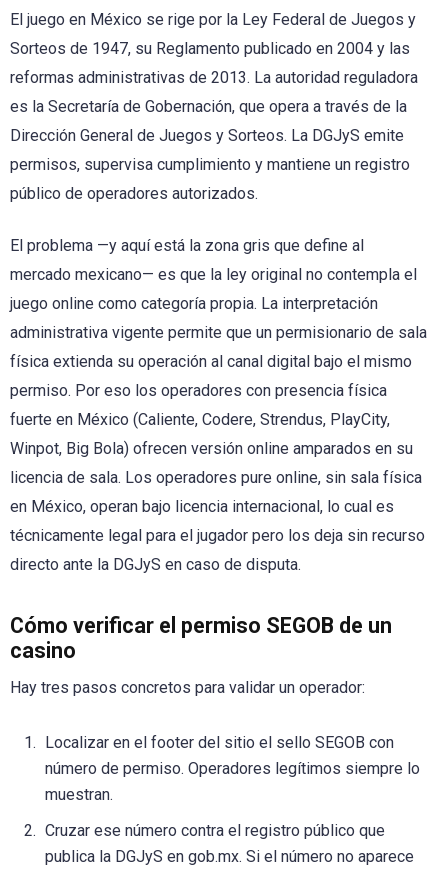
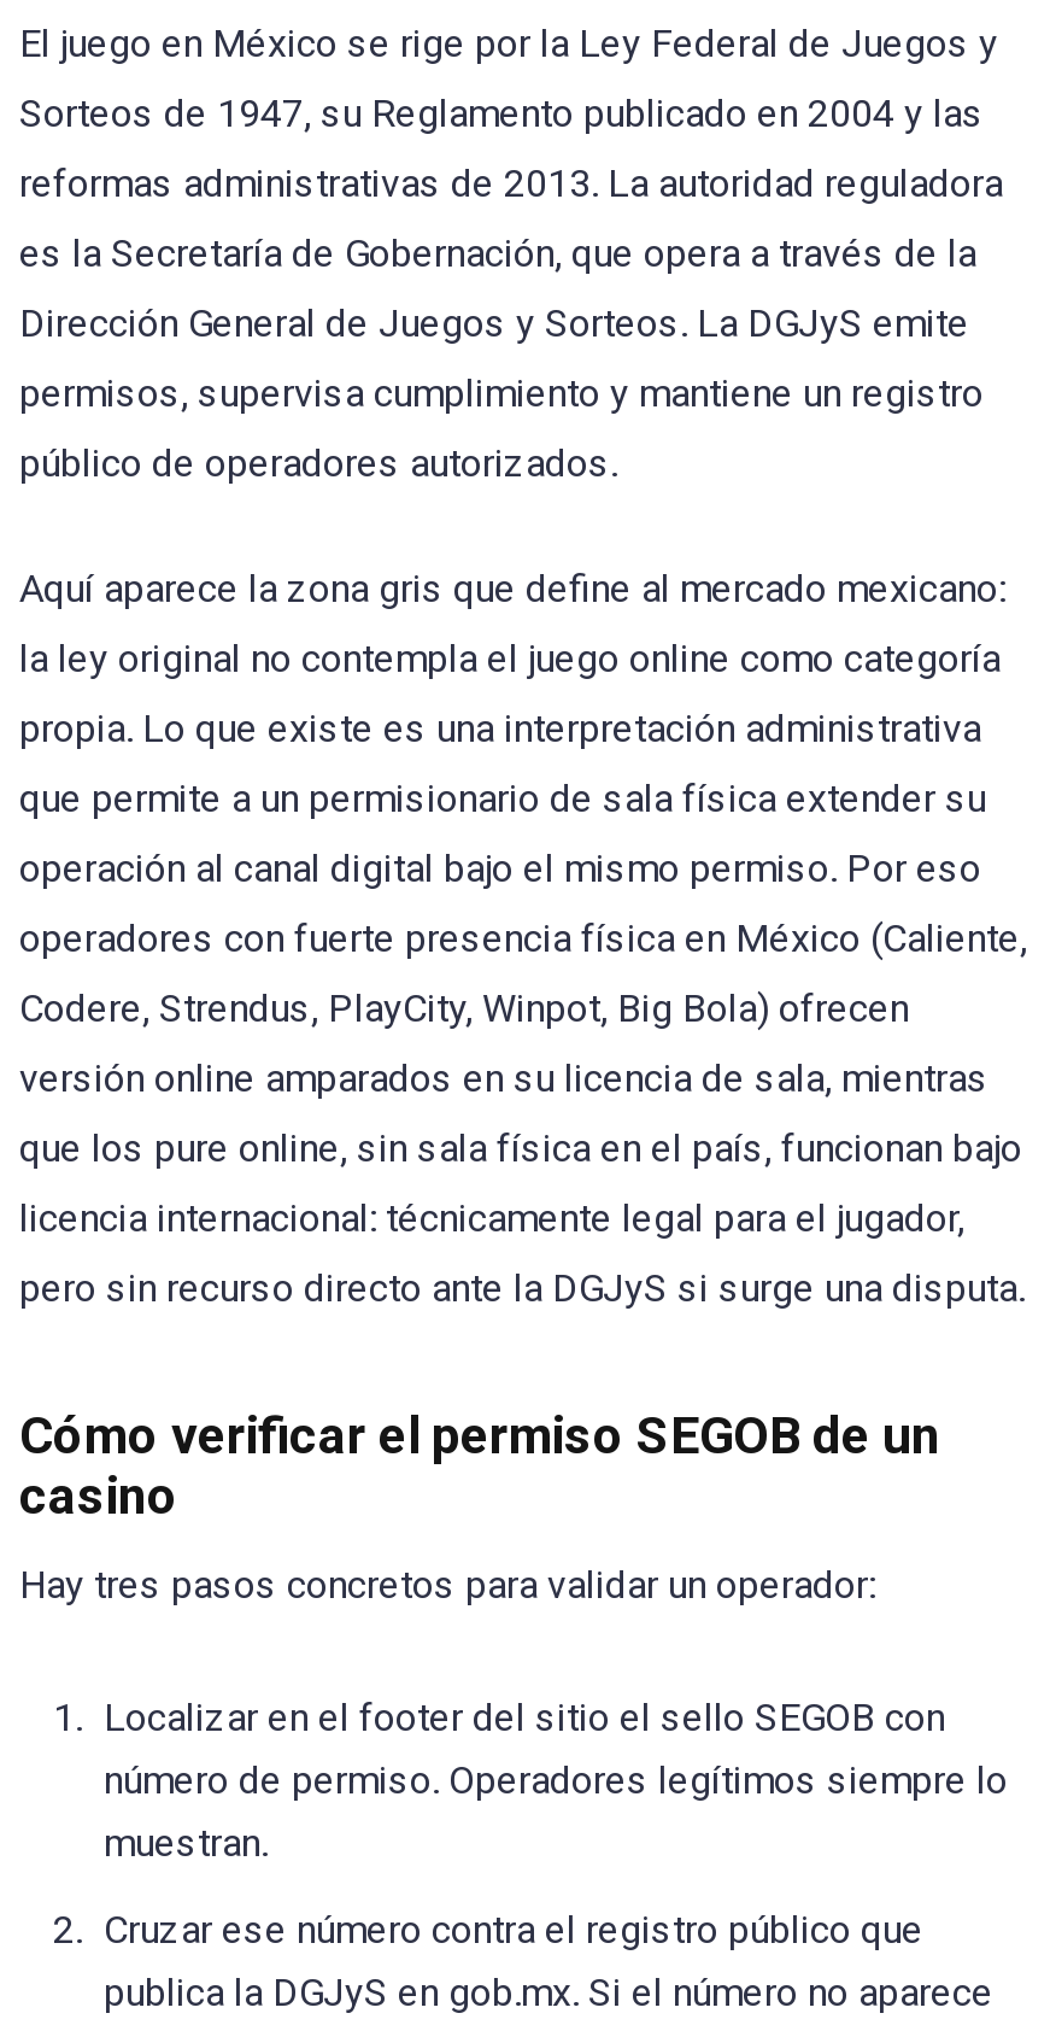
- El problema —y aquí está la zona gris que define al
- mercado mexicano— es que la ley original no contempla el
- juego online como categoría propia. La interpretación
- administrativa vigente permite que un permisionario de sala
- física extienda su operación al canal digital bajo el mismo
- permiso. Por eso los operadores con presencia física
- fuerte en México (Caliente, Codere, Strendus, PlayCity,
- Winpot, Big Bola) ofrecen versión online amparados en su
- licencia de sala. Los operadores pure online, sin sala física
- en México, operan bajo licencia internacional, lo cual es
- técnicamente legal para el jugador pero los deja sin recurso
- directo ante la DGJyS en caso de disputa.
+ Aquí aparece la zona gris que define al mercado mexicano:
+ la ley original no contempla el juego online como categoría
+ propia. Lo que existe es una interpretación administrativa
+ que permite a un permisionario de sala física extender su
+ operación al canal digital bajo el mismo permiso. Por eso
+ operadores con fuerte presencia física en México (Caliente,
+ Codere, Strendus, PlayCity, Winpot, Big Bola) ofrecen
+ versión online amparados en su licencia de sala, mientras
+ que los pure online, sin sala física en el país, funcionan bajo
+ licencia internacional: técnicamente legal para el jugador,
+ pero sin recurso directo ante la DGJyS si surge una disputa.
